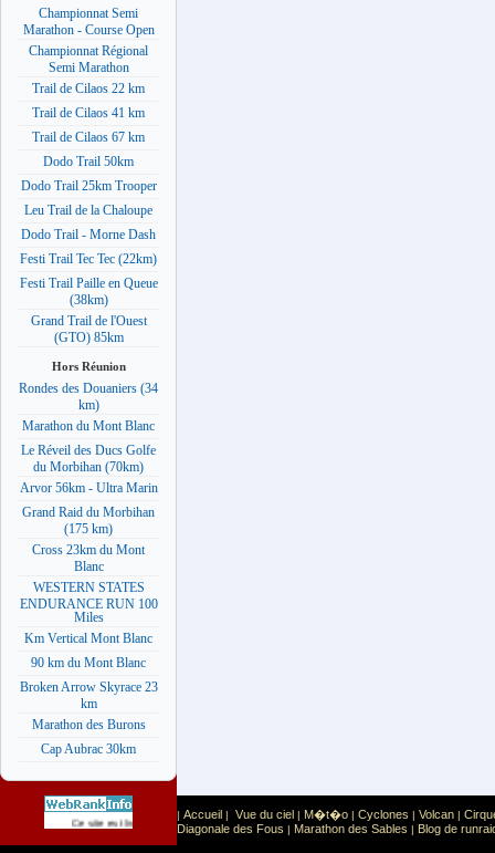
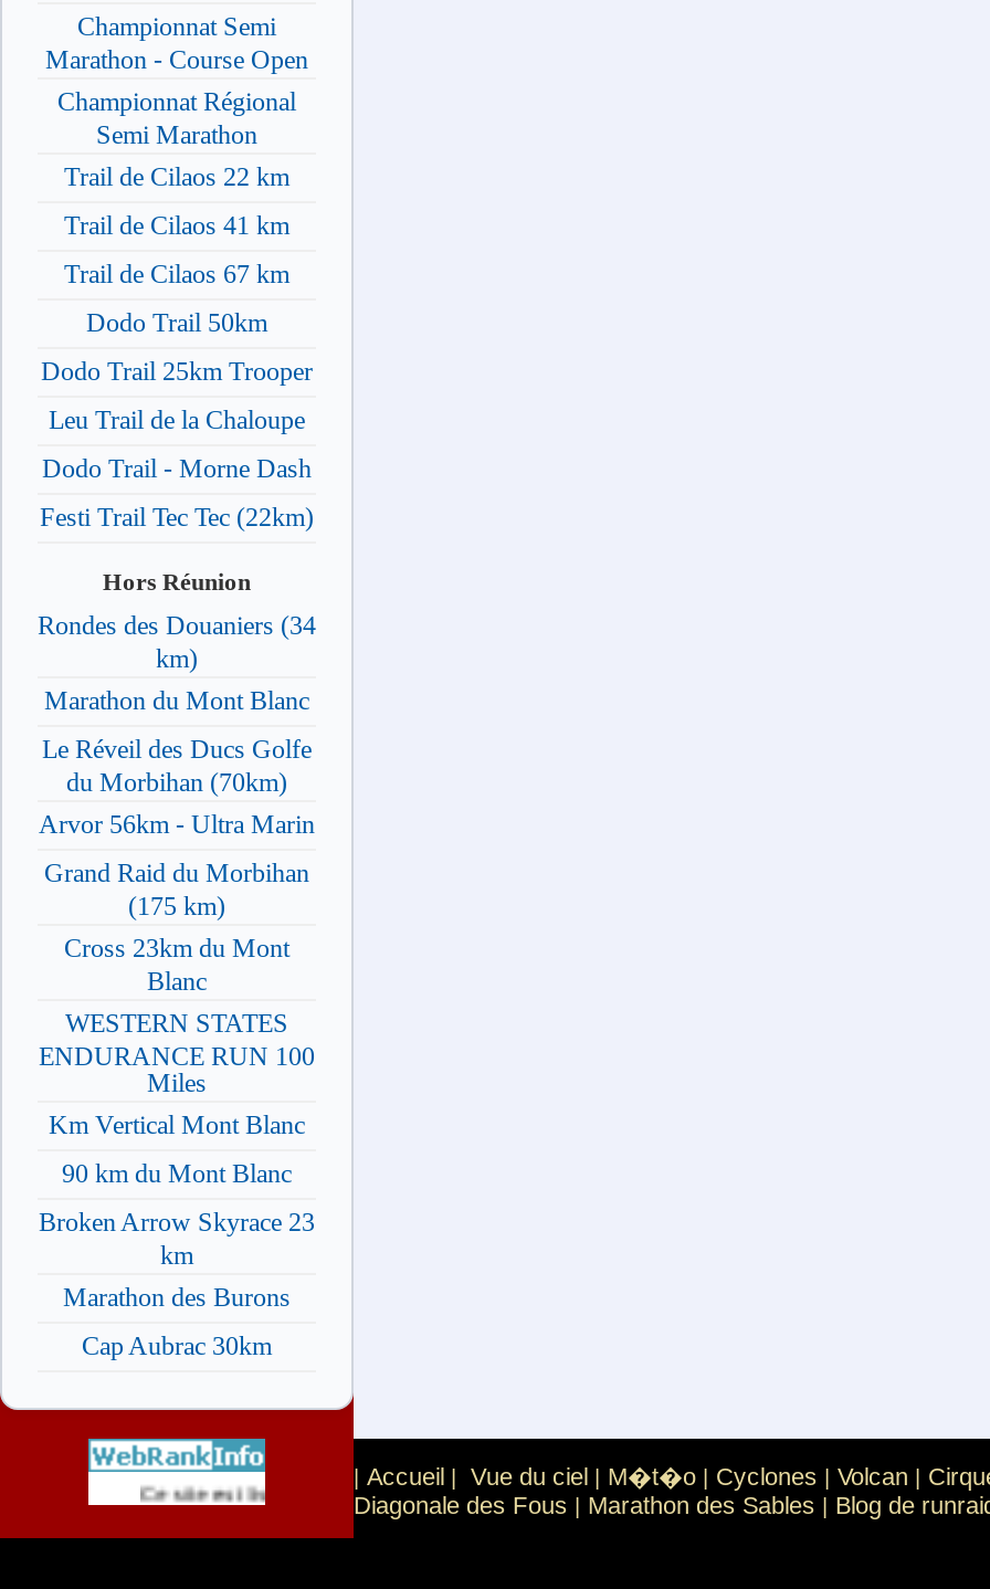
- Festi Trail Paille en Queue
- (38km)
- Grand Trail de l'Ouest
- (GTO) 85km
